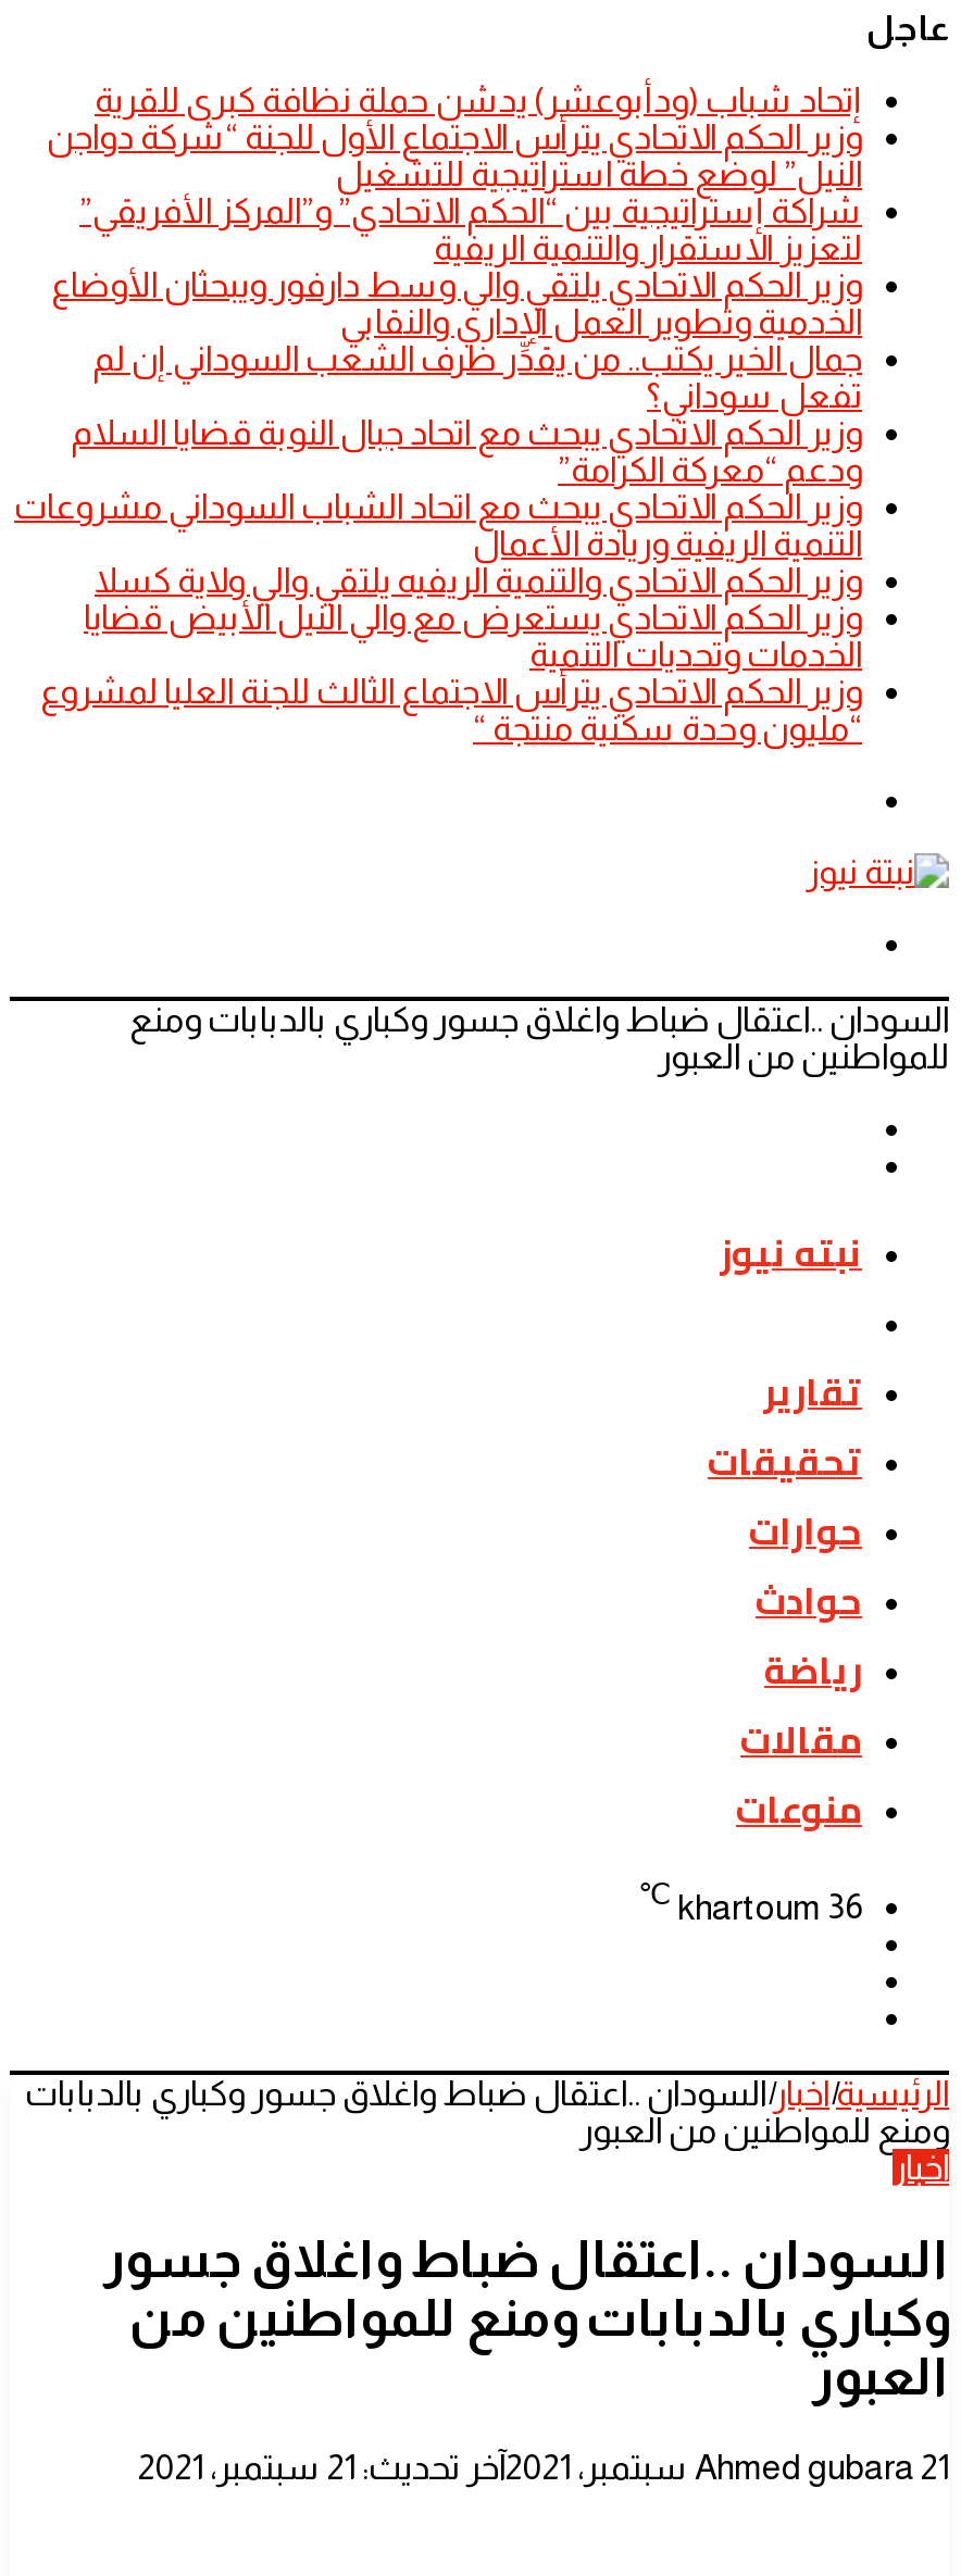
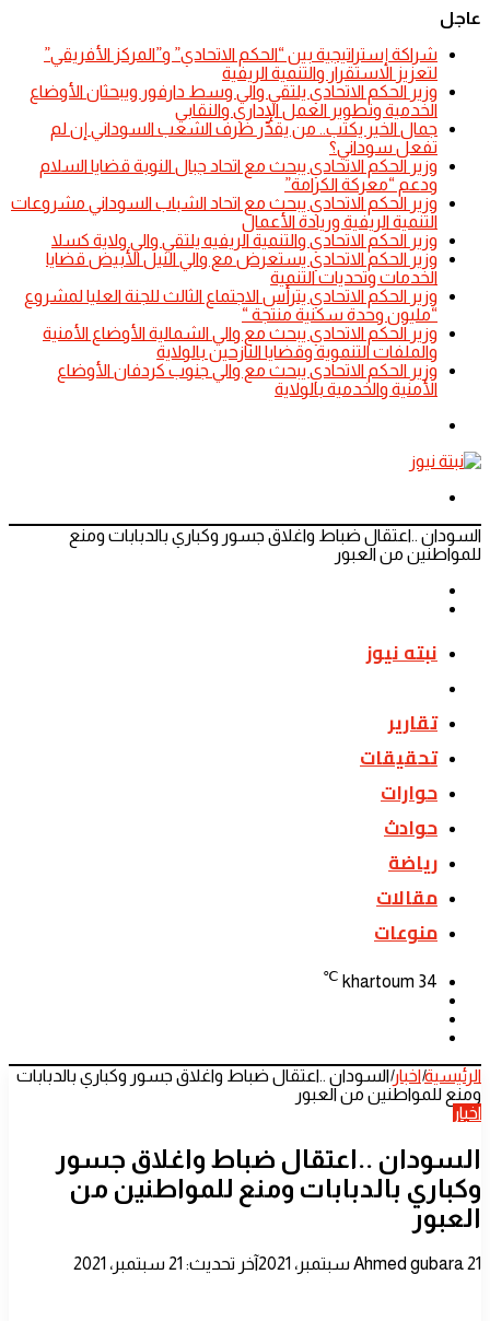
- إتحاد شباب (ودأبوعشر) يدشن حملة نظافة كبرى للقرية
- وزير الحكم الاتحادي يترأس الاجتماع الأول للجنة “شركة دواجن
- النيل” لوضع خطة استراتيجية للتشغيل

moved up: شراكة إستراتيجية بين “الحكم الاتحادي” و”المركز الأفريقي” | لتعزيز الاستقرار والتنمية الريفية | وزير الحكم الاتحادي يلتقي والي وسط دارفور ويبحثان الأوضاع | ... | وزير الحكم الاتحادي يترأس الاجتماع الثالث للجنة العليا لمشروع | “مليون وحدة سكنية منتجة “

+ وزير الحكم الاتحادي يبحث مع والي الشمالية الأوضاع الأمنية
+ والملفات التنموية وقضايا النازحين بالولاية
+ وزير الحكم الاتحادي يبحث مع والي جنوب كردفان الأوضاع
+ الأمنية والخدمية بالولاية

- ℃ khartoum 36
+ ℃ khartoum 34
